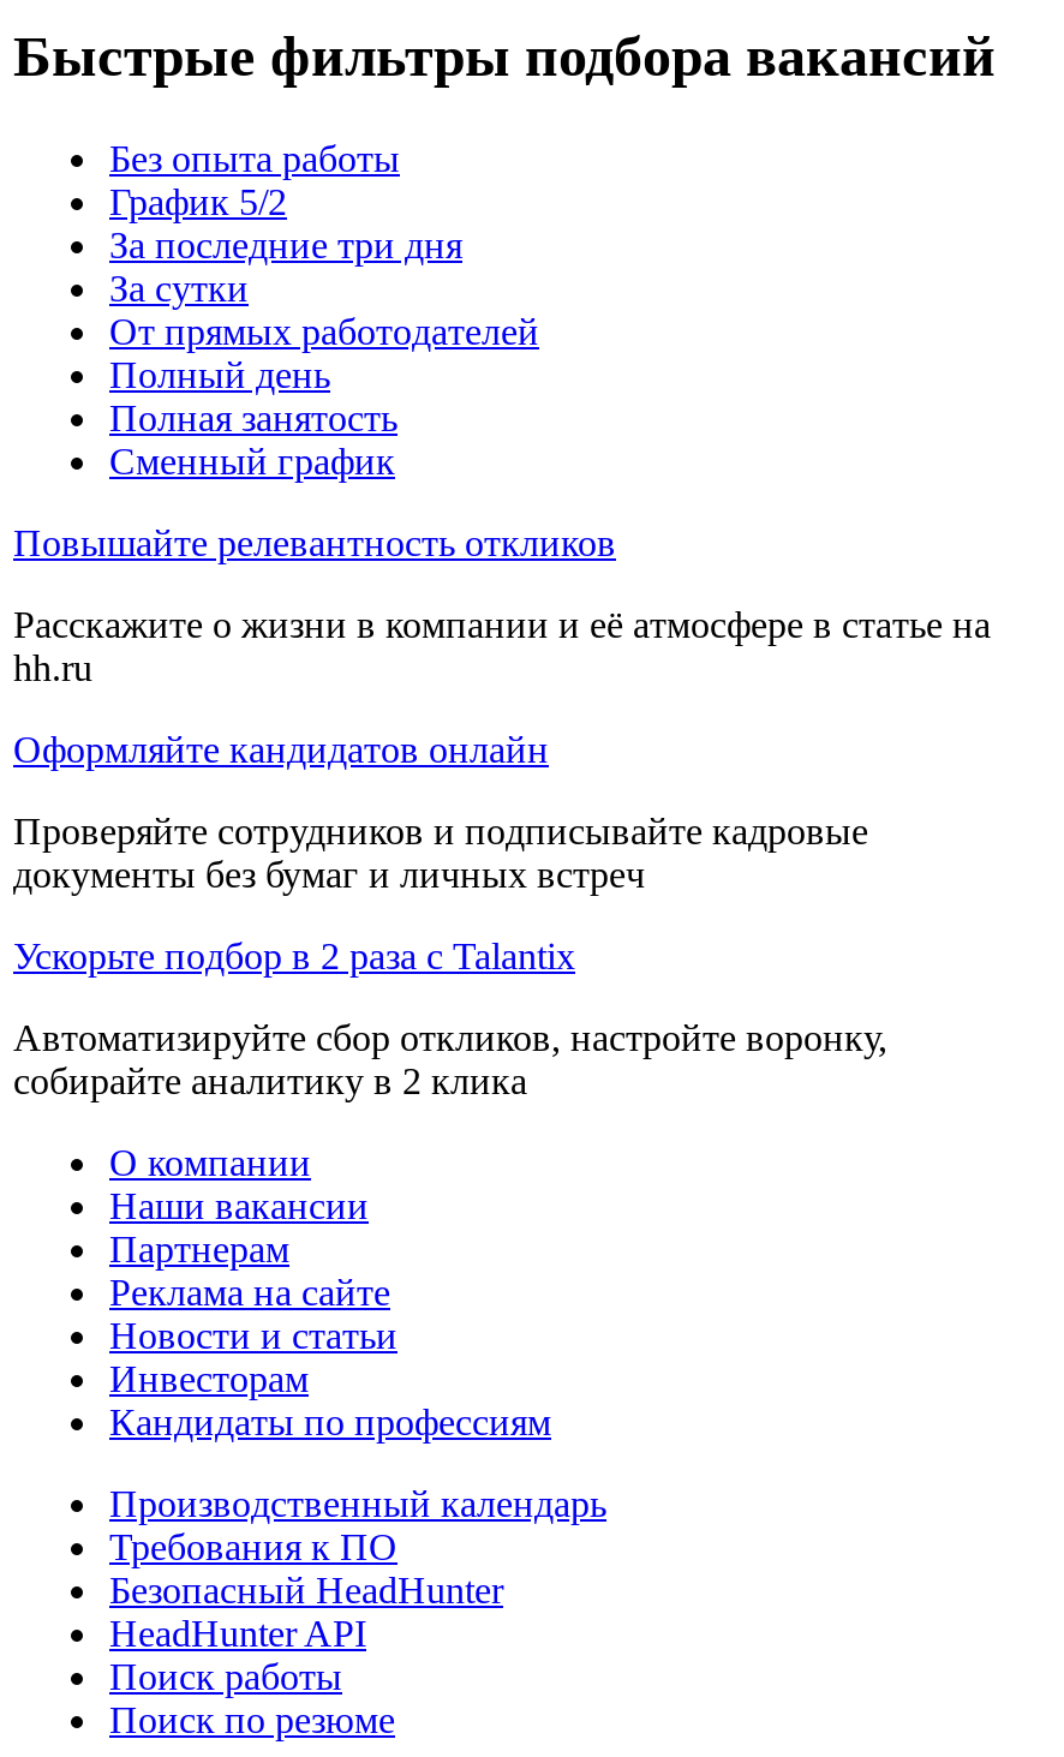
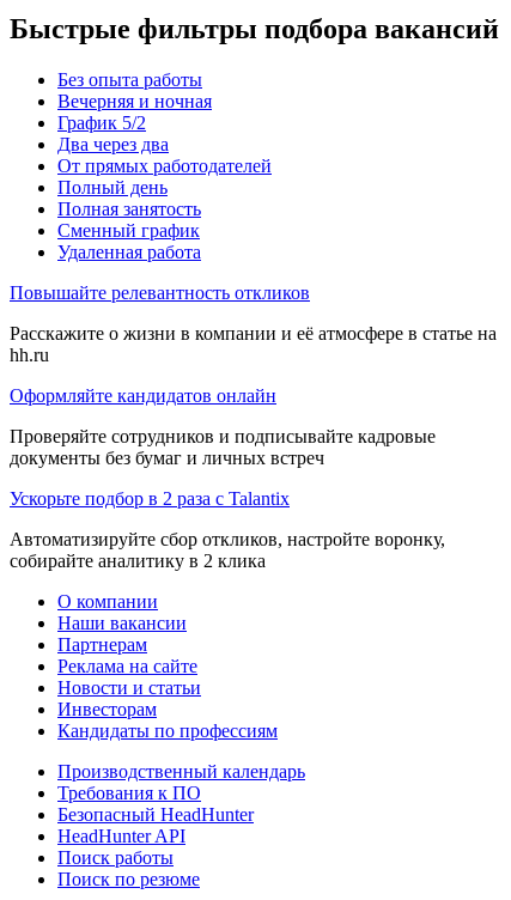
+ Вечерняя и ночная

- За последние три дня
- За сутки
+ Два через два

+ Удаленная работа
